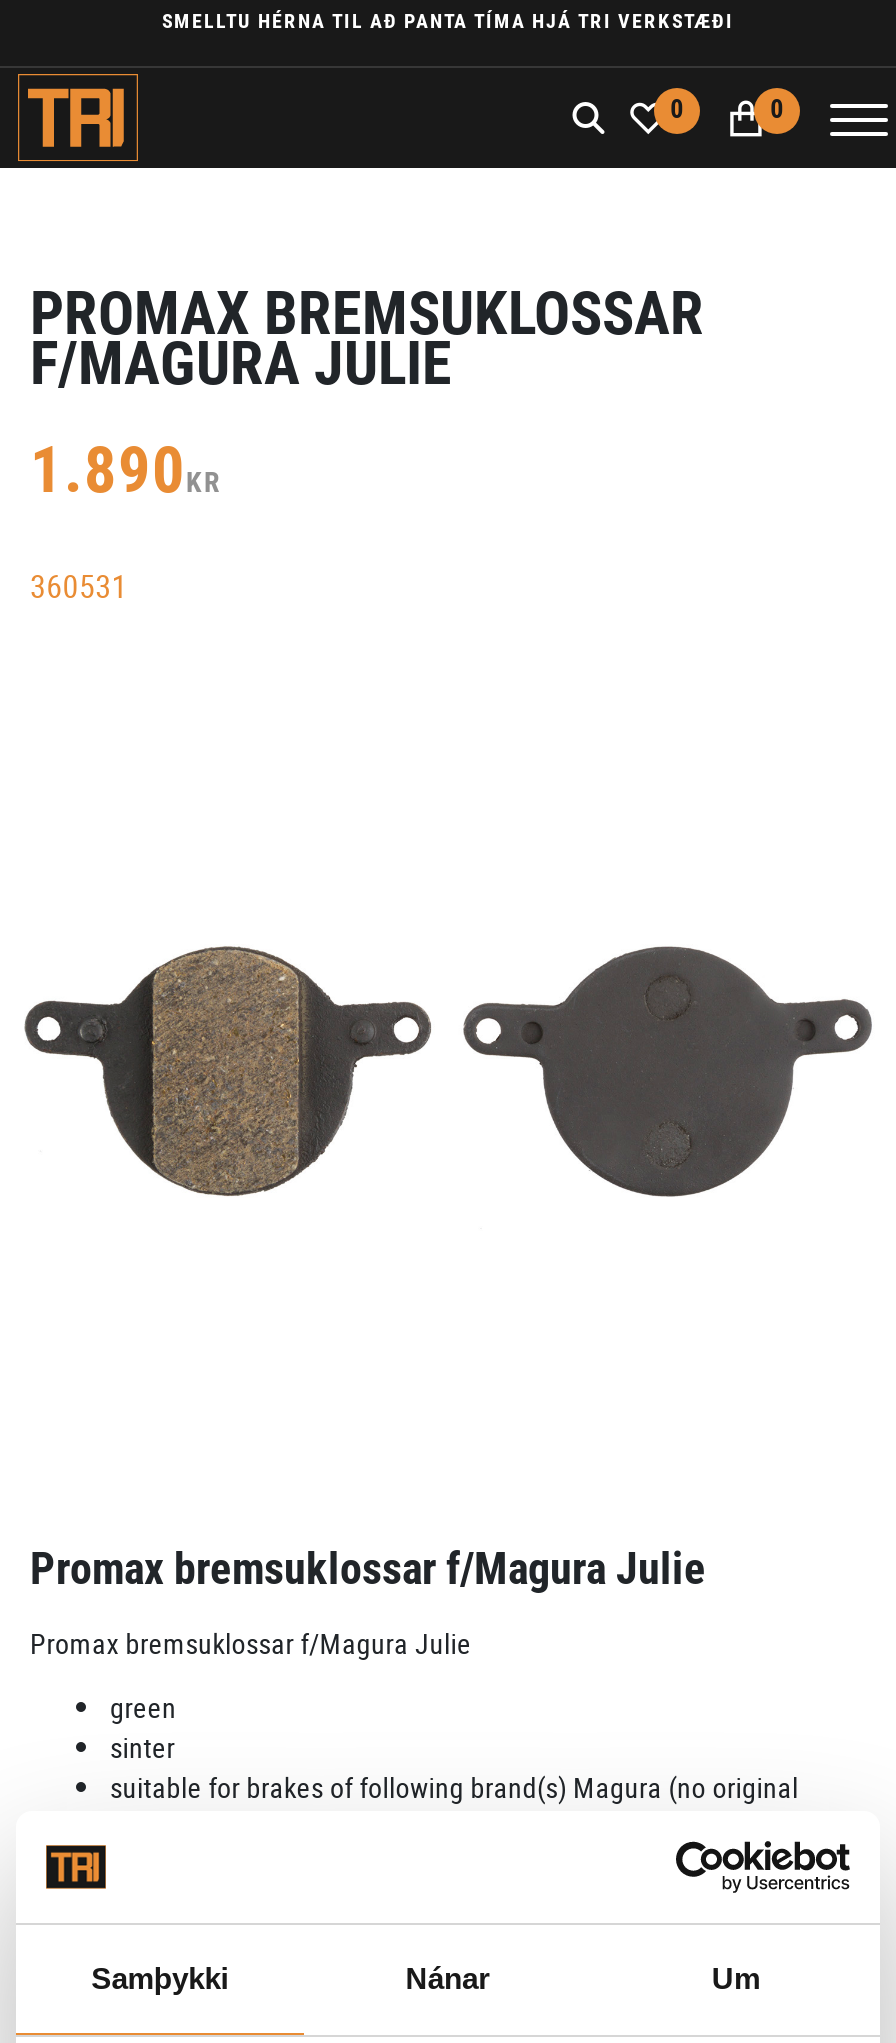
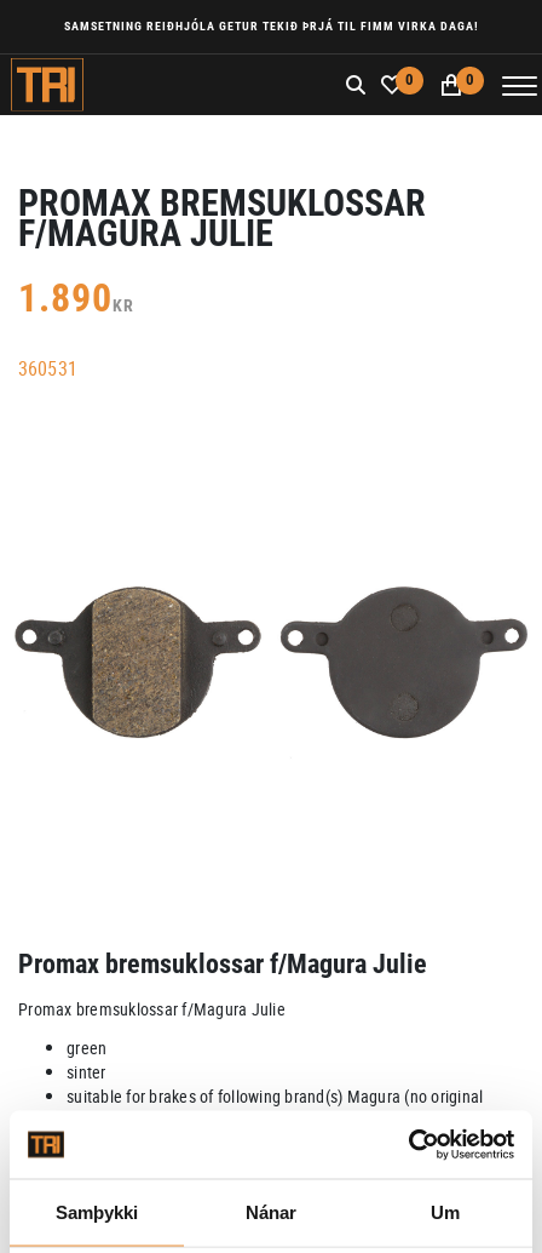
- SMELLTU HÉRNA TIL AÐ PANTA TÍMA HJÁ TRI VERKSTÆÐI
+ SAMSETNING REIÐHJÓLA GETUR TEKIÐ ÞRJÁ TIL FIMM VIRKA DAGA!
